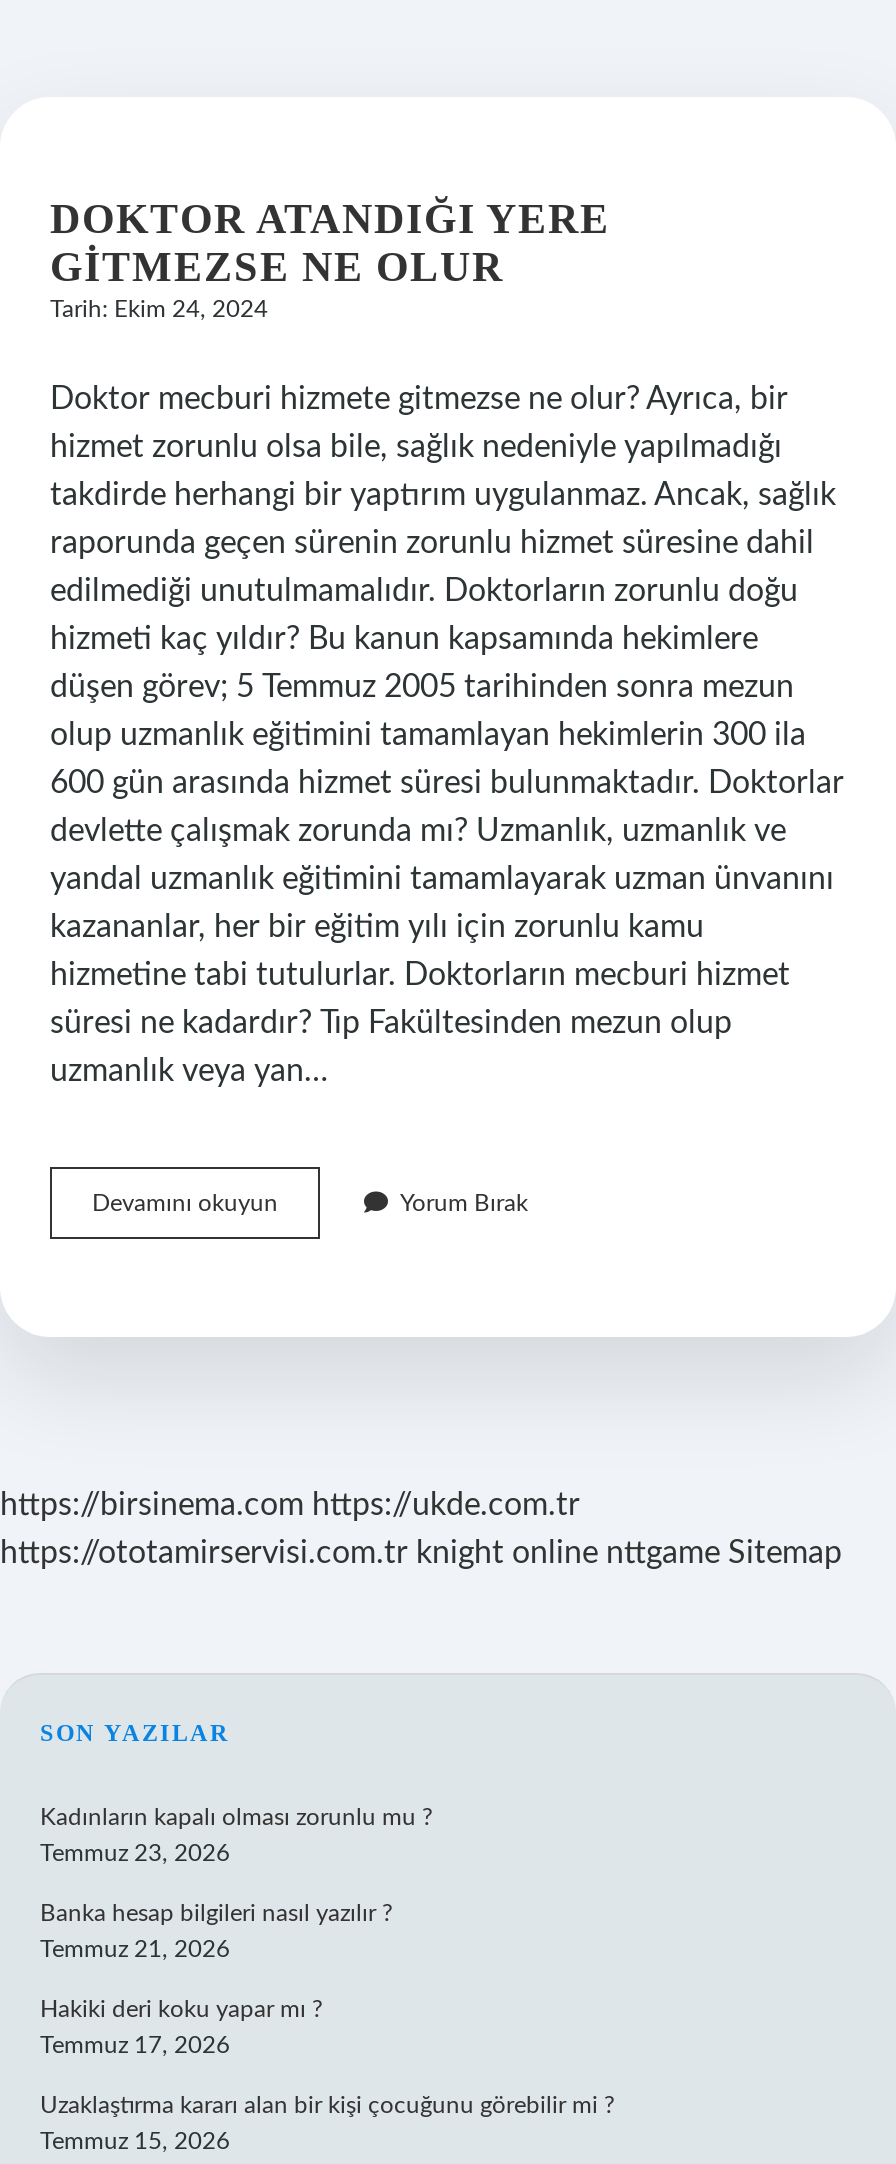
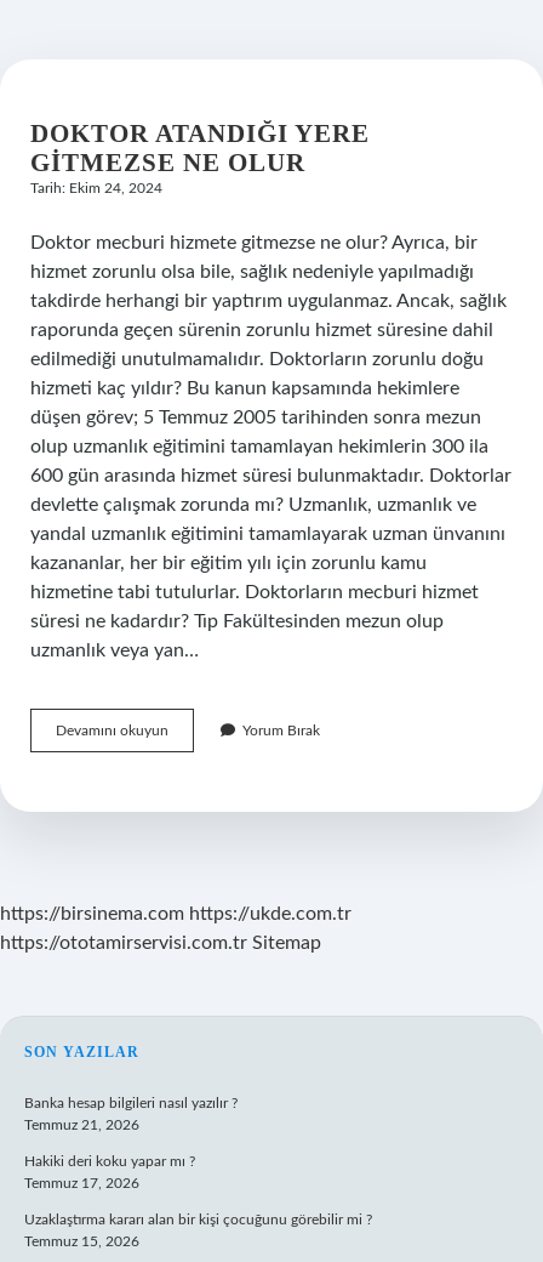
- https://ototamirservisi.com.tr knight online nttgame Sitemap
+ https://ototamirservisi.com.tr Sitemap

- Kadınların kapalı olması zorunlu mu ?
- Temmuz 23, 2026
